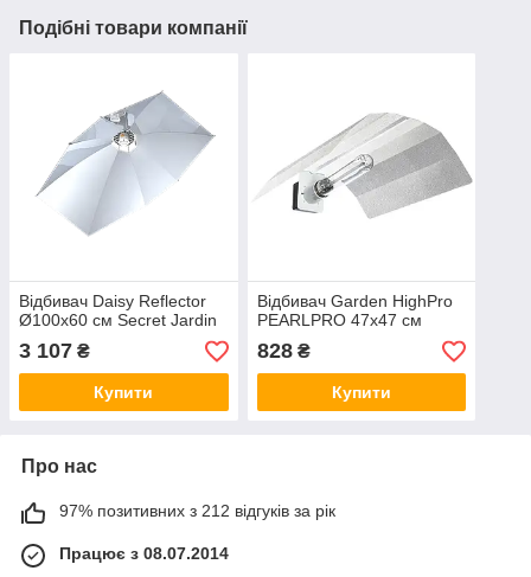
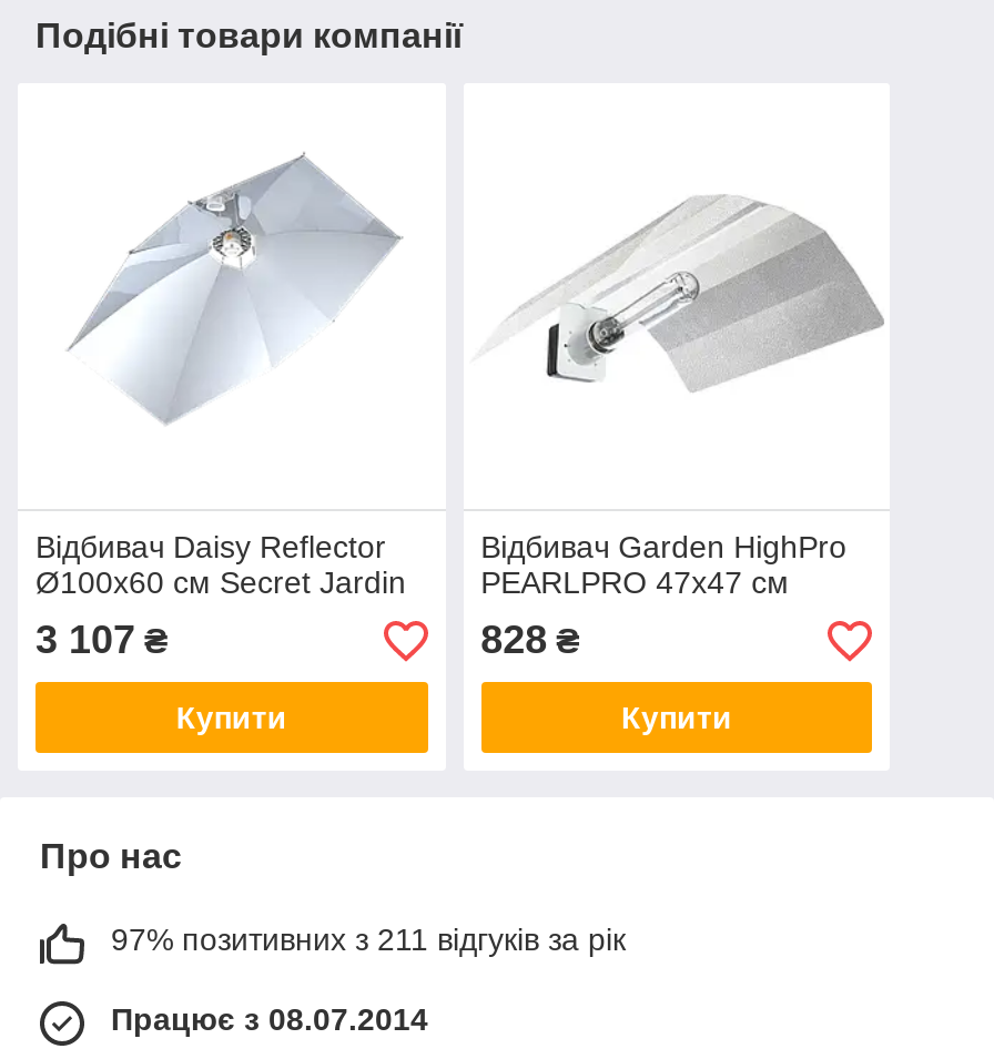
- 97% позитивних з 212 відгуків за рік
+ 97% позитивних з 211 відгуків за рік
